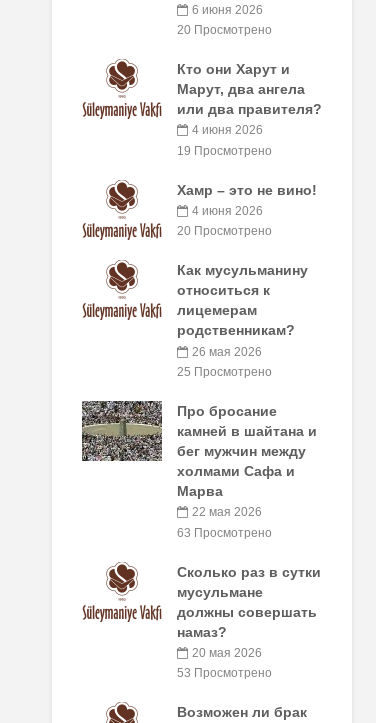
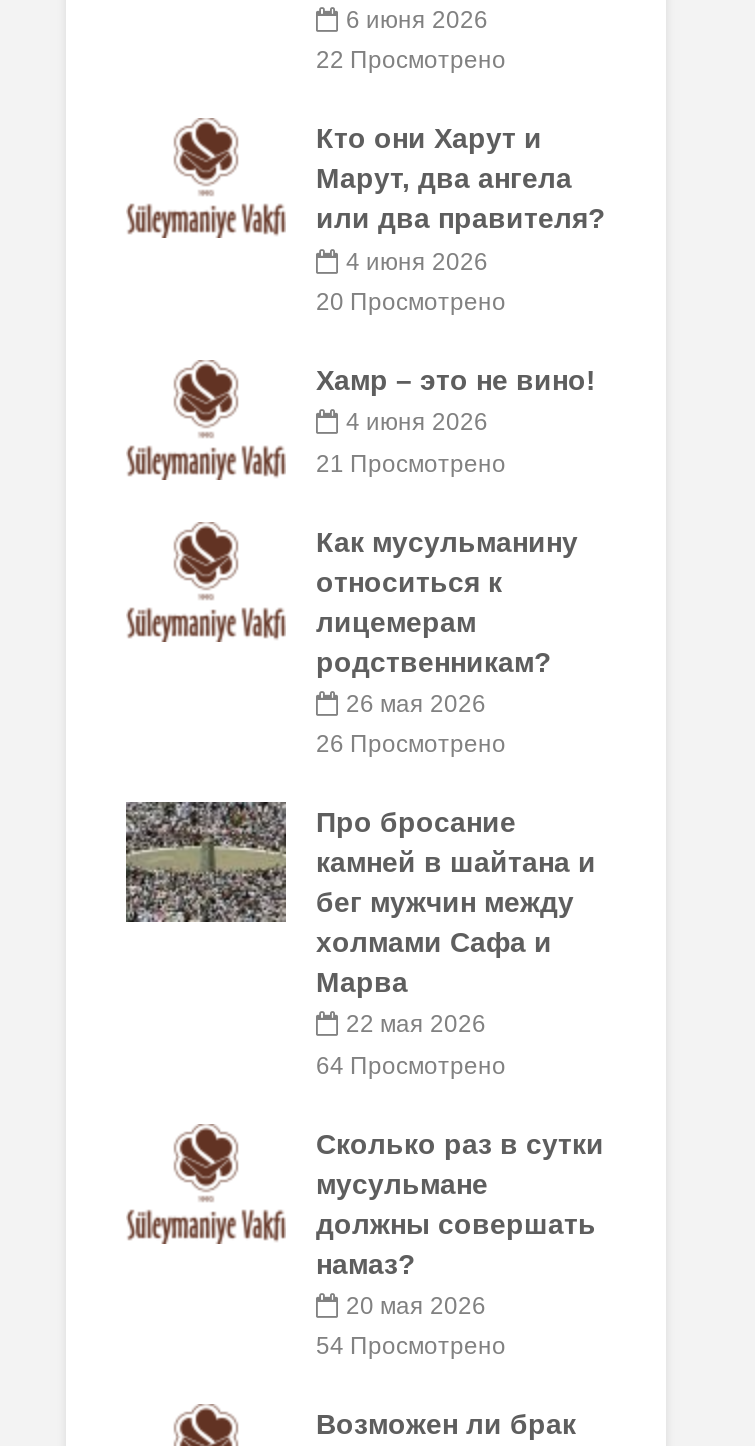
- 20 Просмотрено
+ 22 Просмотрено

- 19 Просмотрено
+ 20 Просмотрено

- 20 Просмотрено
+ 21 Просмотрено

- 25 Просмотрено
+ 26 Просмотрено

- 63 Просмотрено
+ 64 Просмотрено

- 53 Просмотрено
+ 54 Просмотрено
